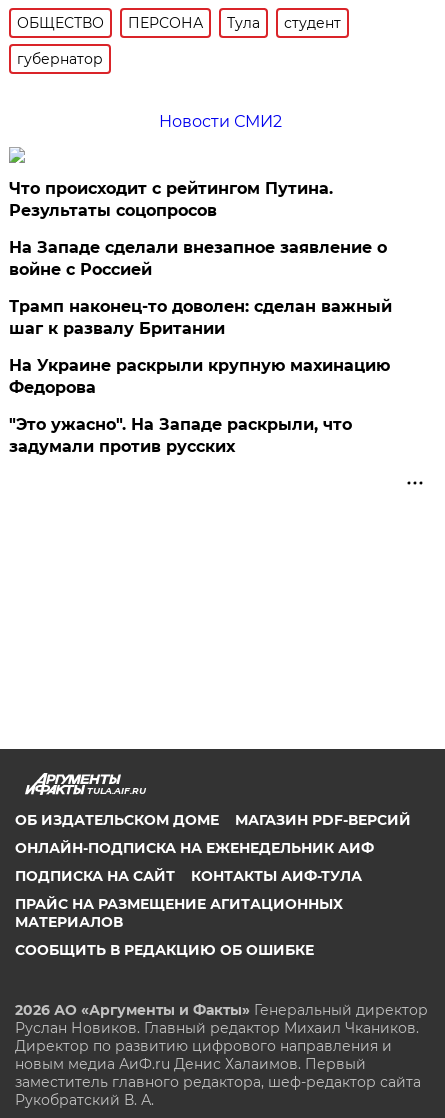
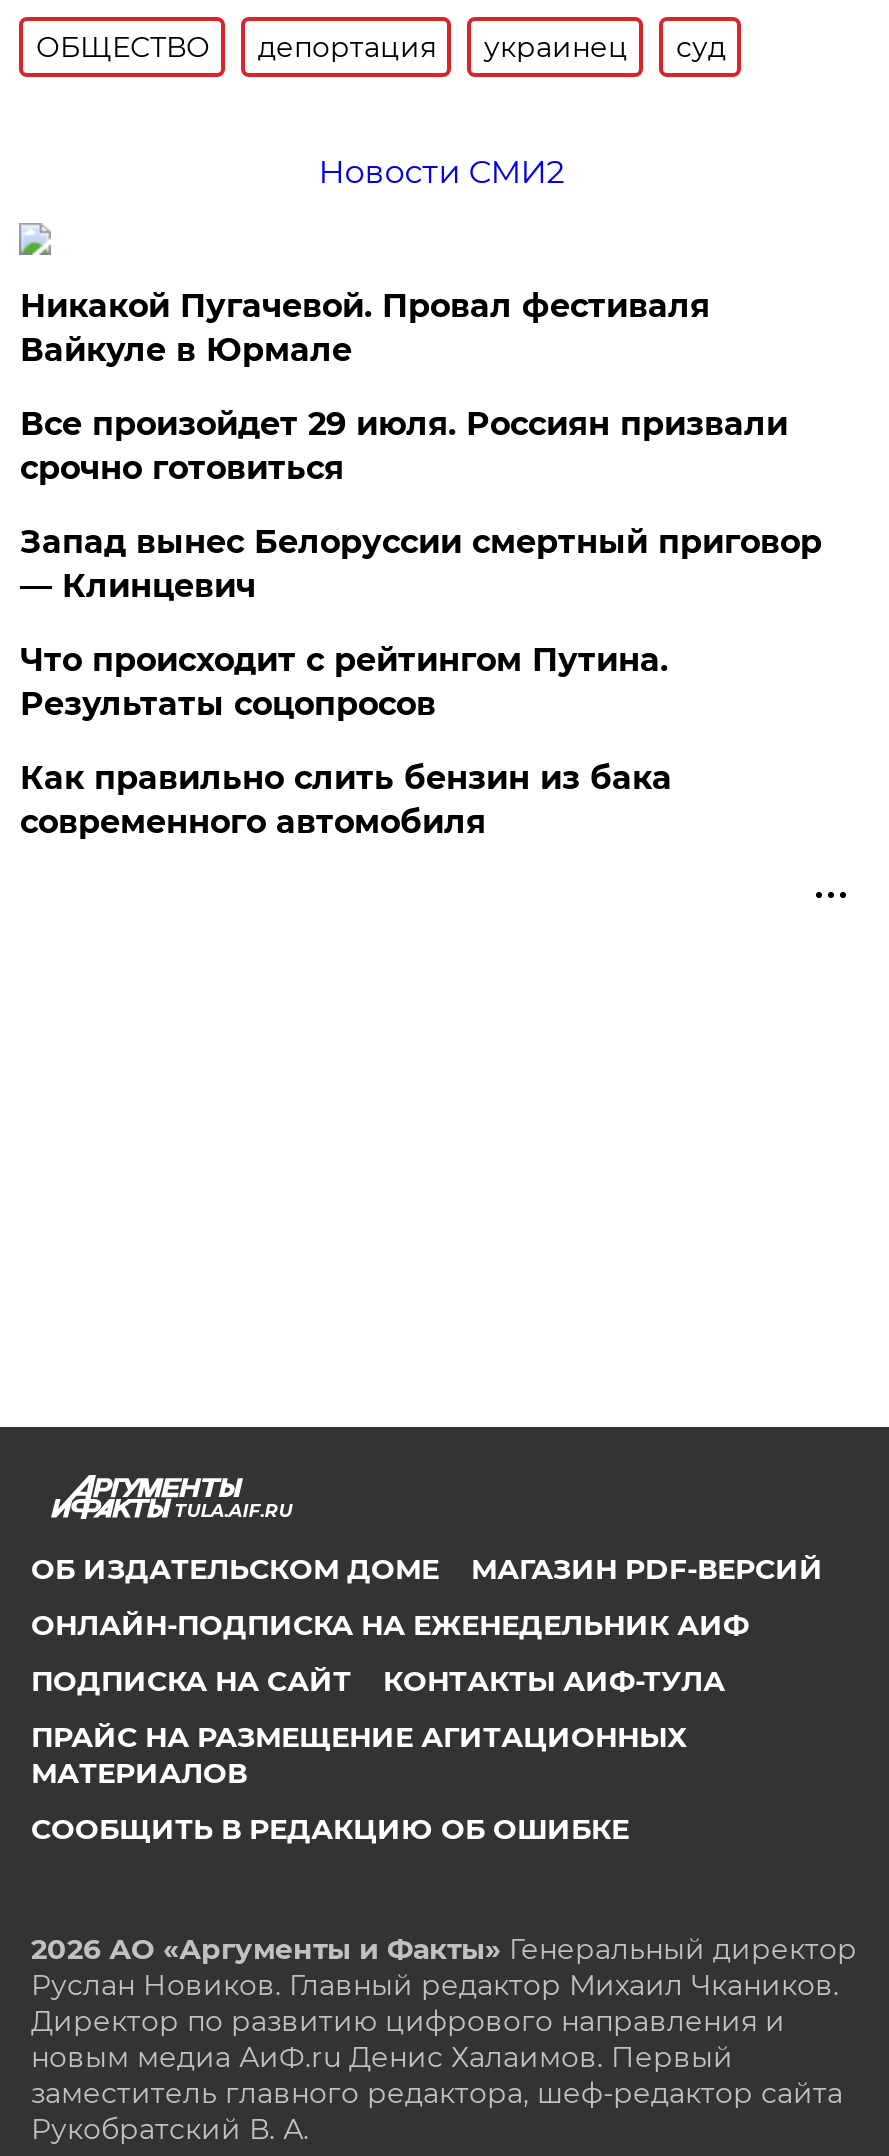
- ПЕРСОНА
- Тула
- студент
- губернатор
+ депортация
+ украинец
+ суд

+ Никакой Пугачевой. Провал фестиваля
+ Вайкуле в Юрмале
+ Все произойдет 29 июля. Россиян призвали
+ срочно готовиться
+ Запад вынес Белоруссии смертный приговор
+ — Клинцевич

moved down: Что происходит с рейтингом Путина. | Результаты соцопросов

- На Западе сделали внезапное заявление о
- войне с Россией
- Трамп наконец-то доволен: сделан важный
- шаг к развалу Британии
- На Украине раскрыли крупную махинацию
- Федорова
- "Это ужасно". На Западе раскрыли, что
- задумали против русских
+ Как правильно слить бензин из бака
+ современного автомобиля
